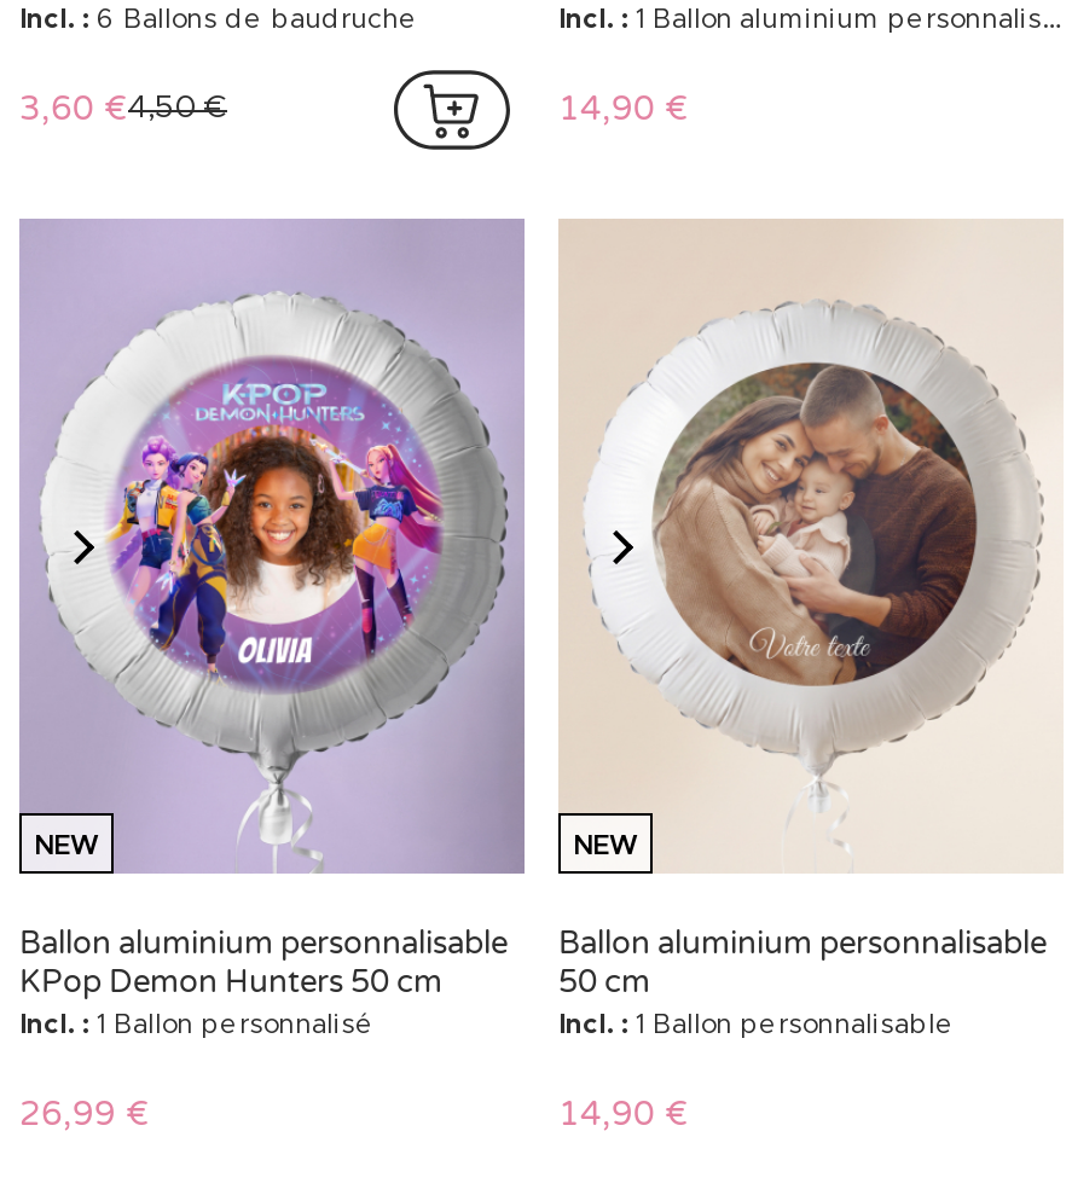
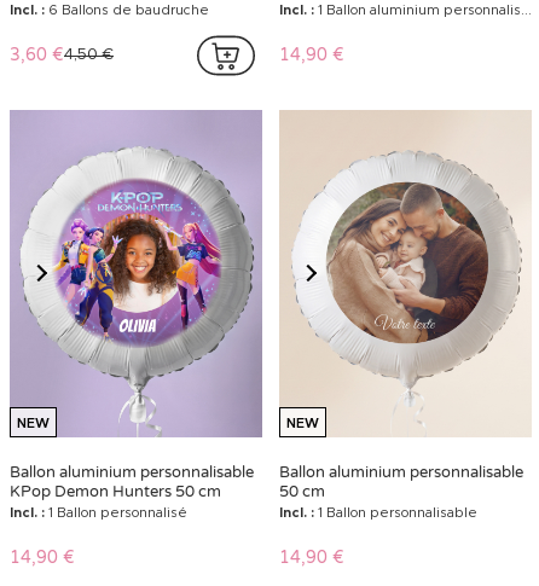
- 26,99 €
+ 14,90 €
